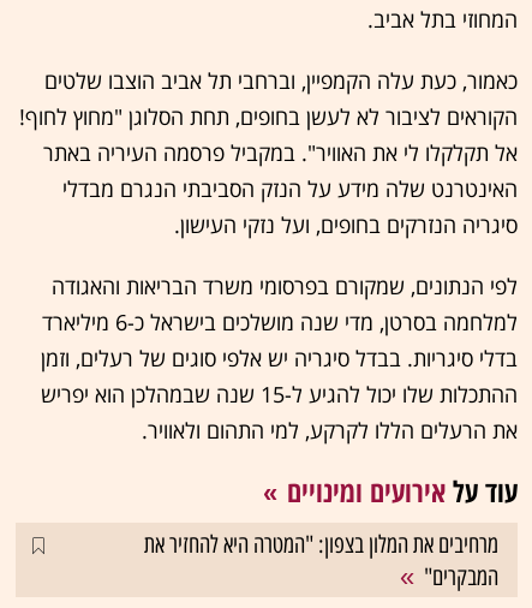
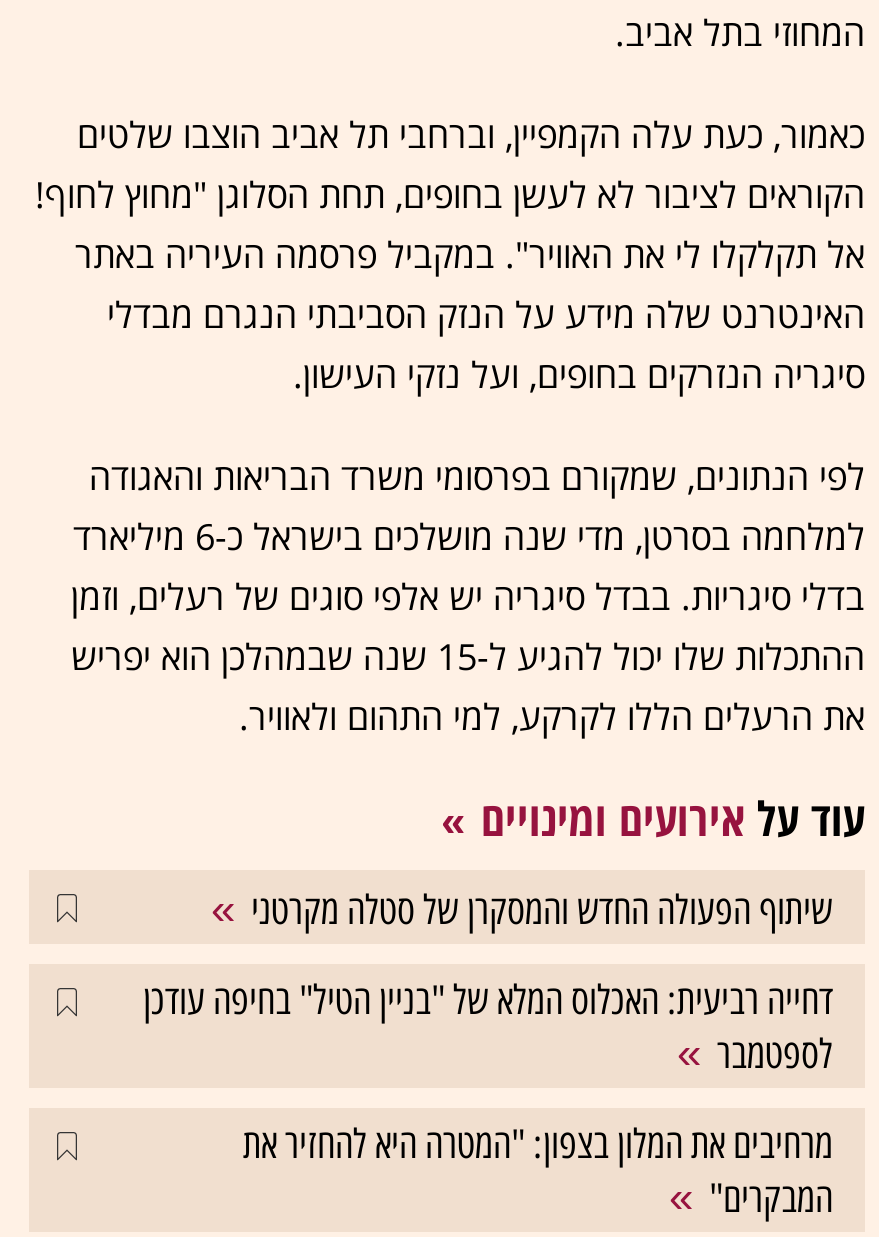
+ שיתוף הפעולה החדש והמסקרן של סטלה מקרטני
+ דחייה רביעית: האכלוס המלא של "בניין הטיל" בחיפה עודכן
+ לספטמבר
